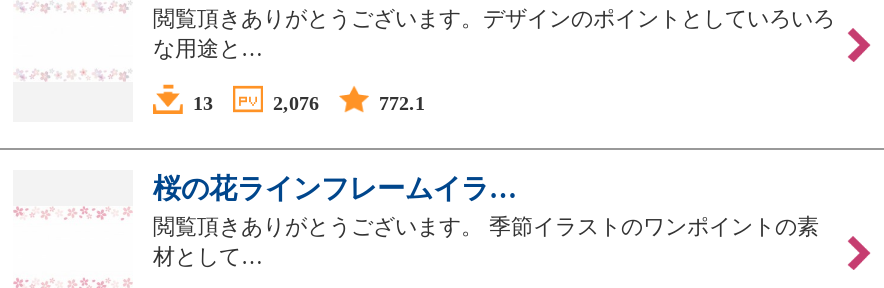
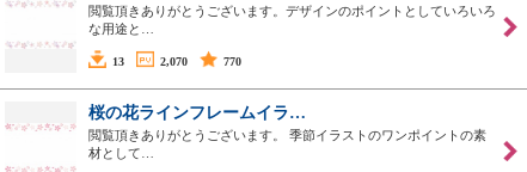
- 2,076
+ 2,070

- 772.1
+ 770
